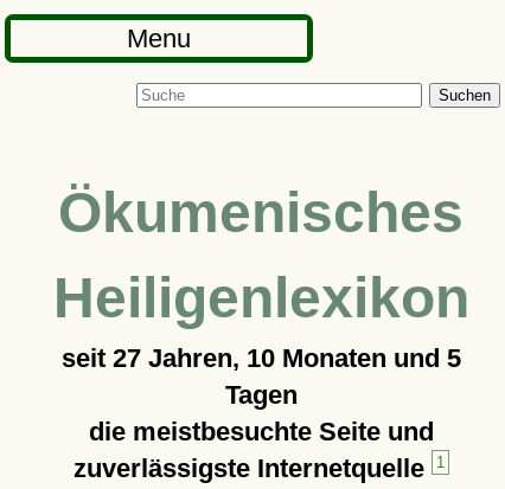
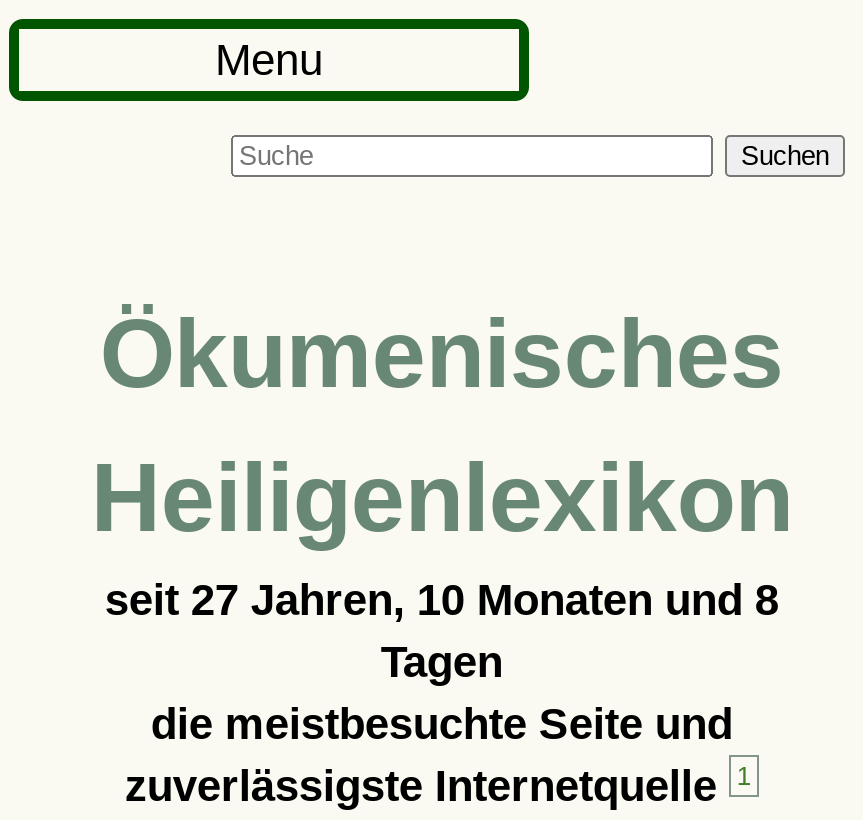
- seit 27 Jahren, 10 Monaten und 5
+ seit 27 Jahren, 10 Monaten und 8
